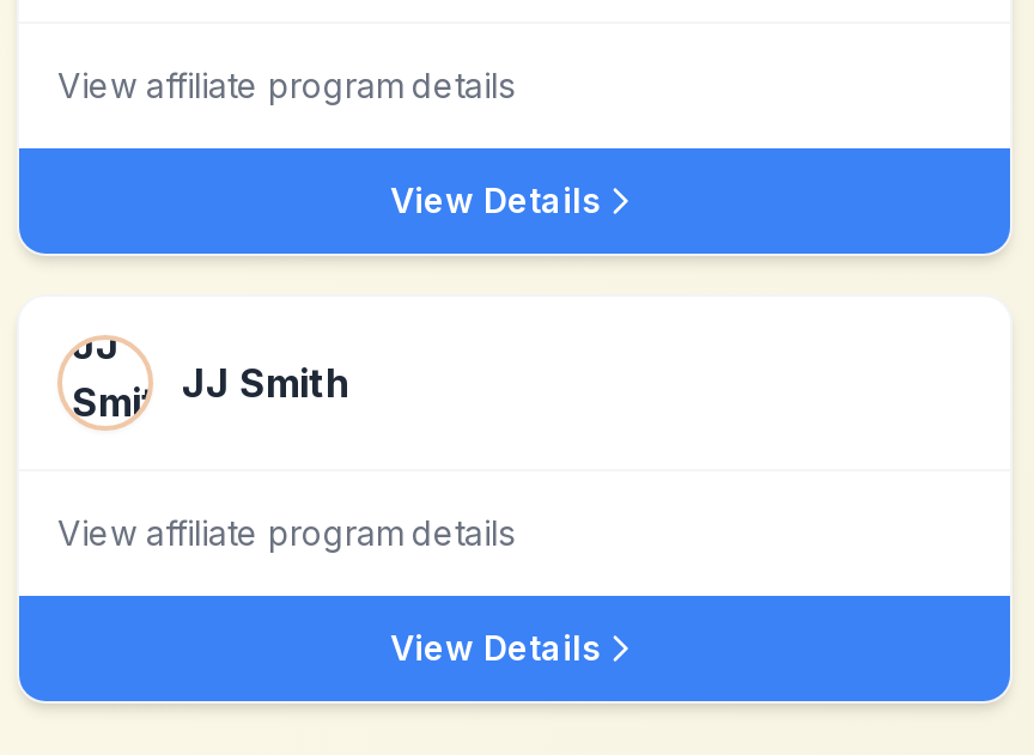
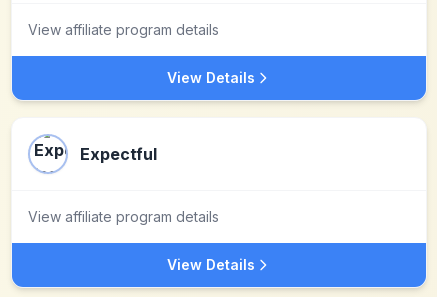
- [image]
- JJ Smith
+ [image]
+ Expectful
